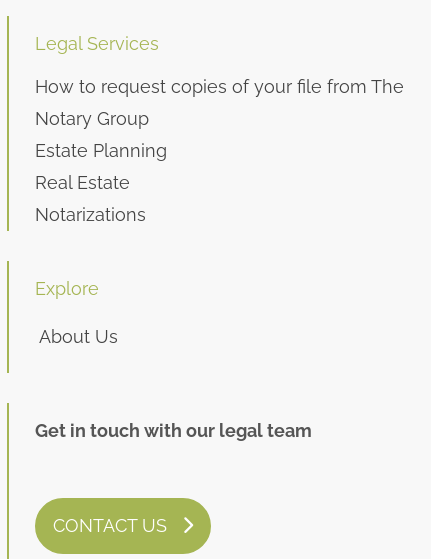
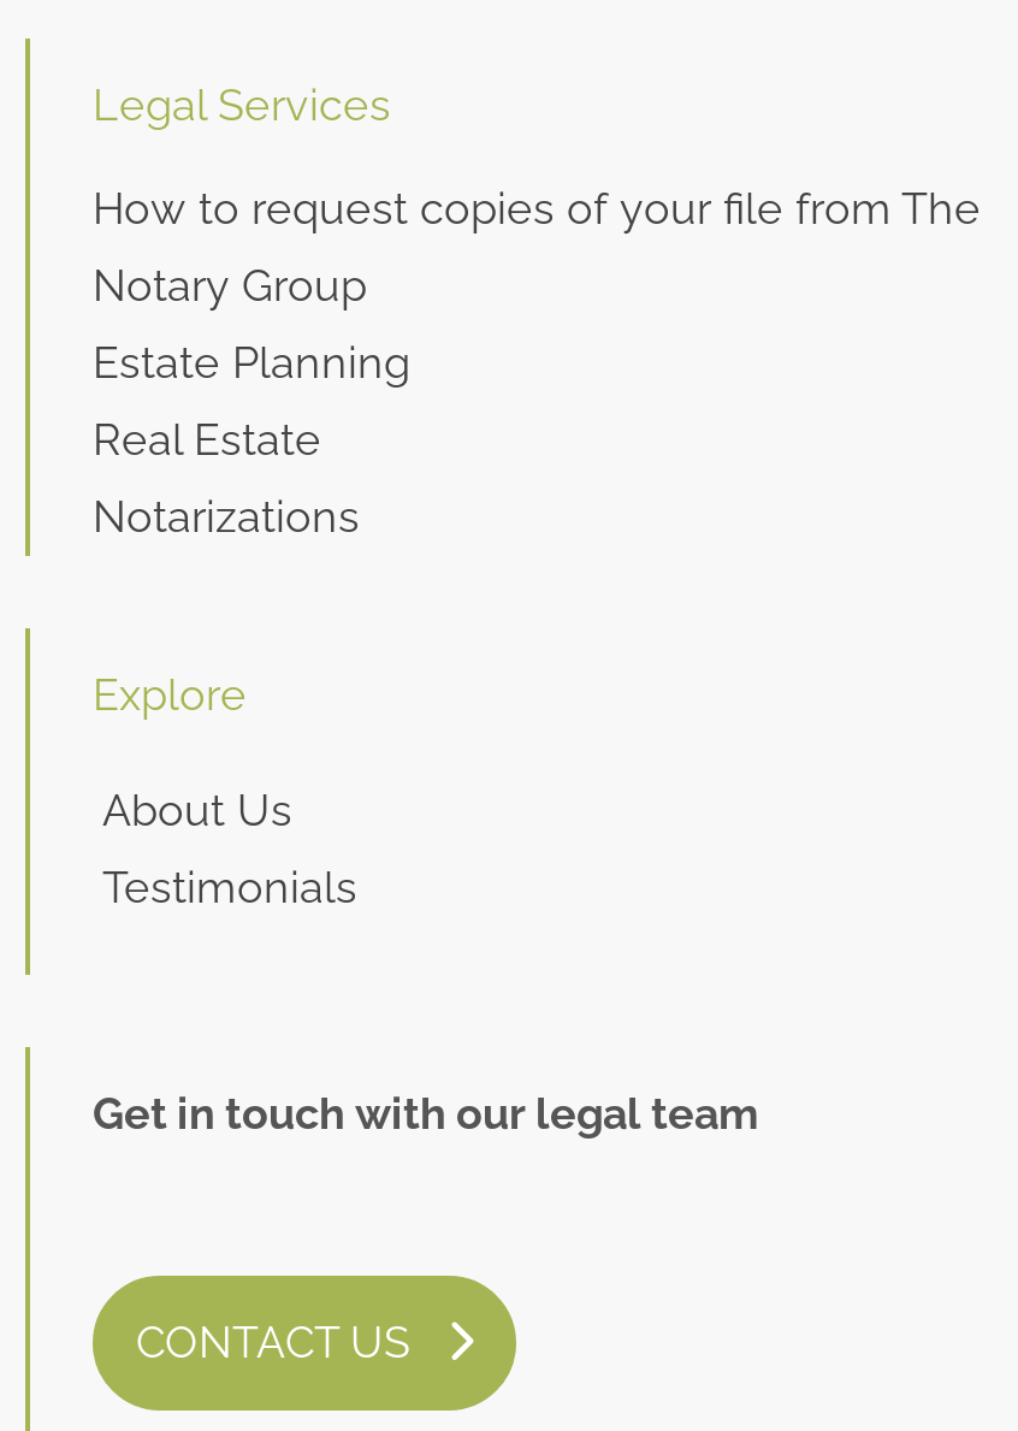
+ Testimonials
